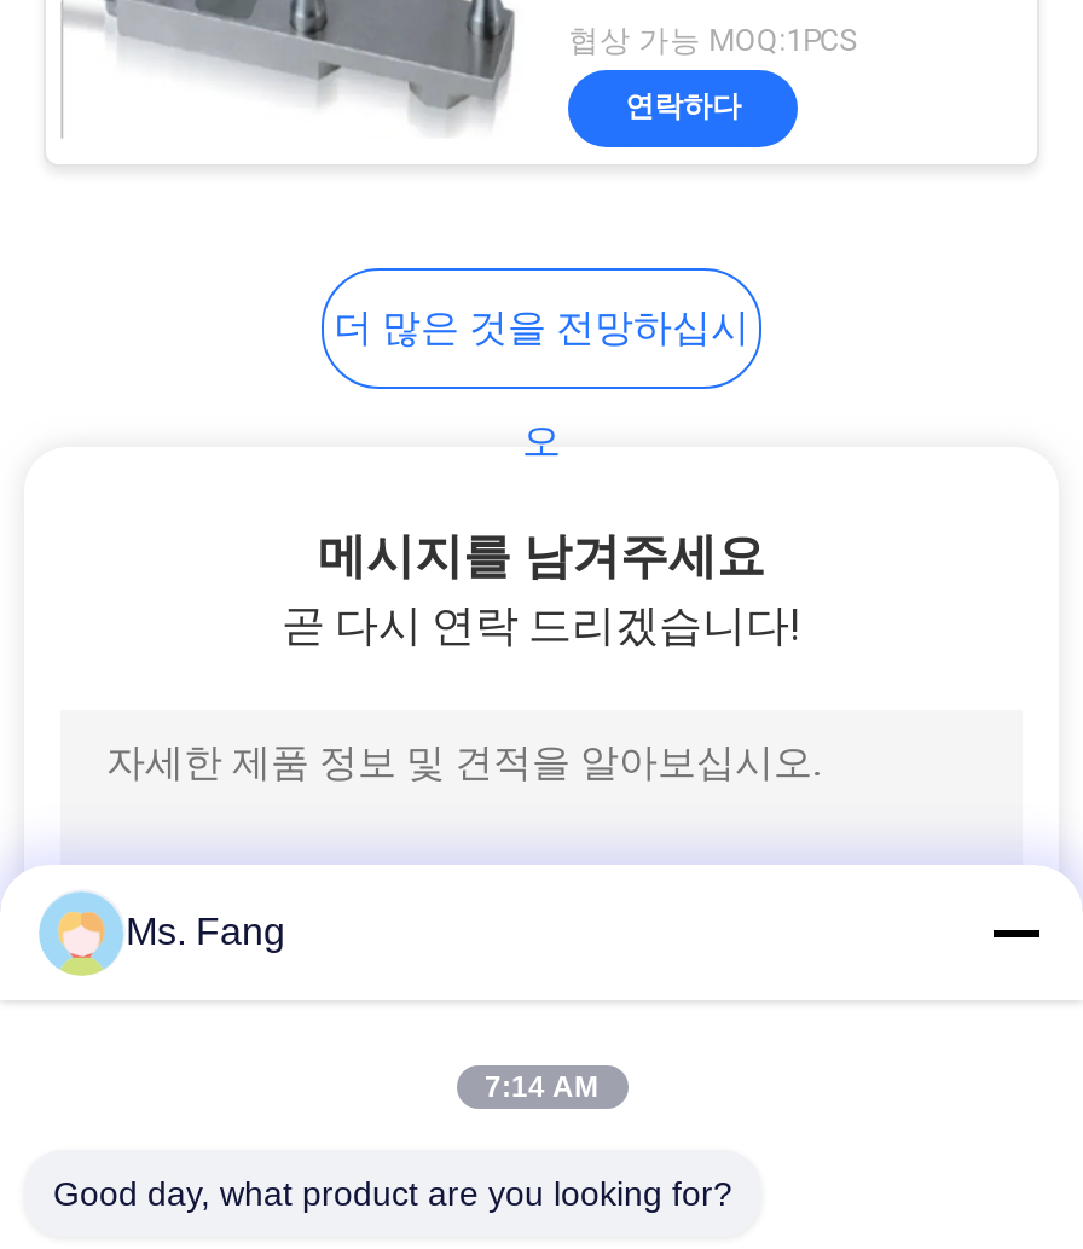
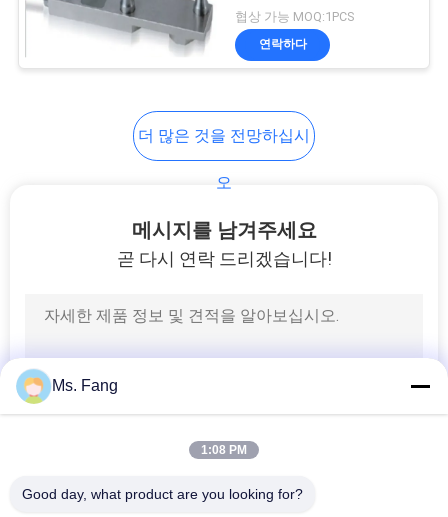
- 7:14 AM
+ 1:08 PM
